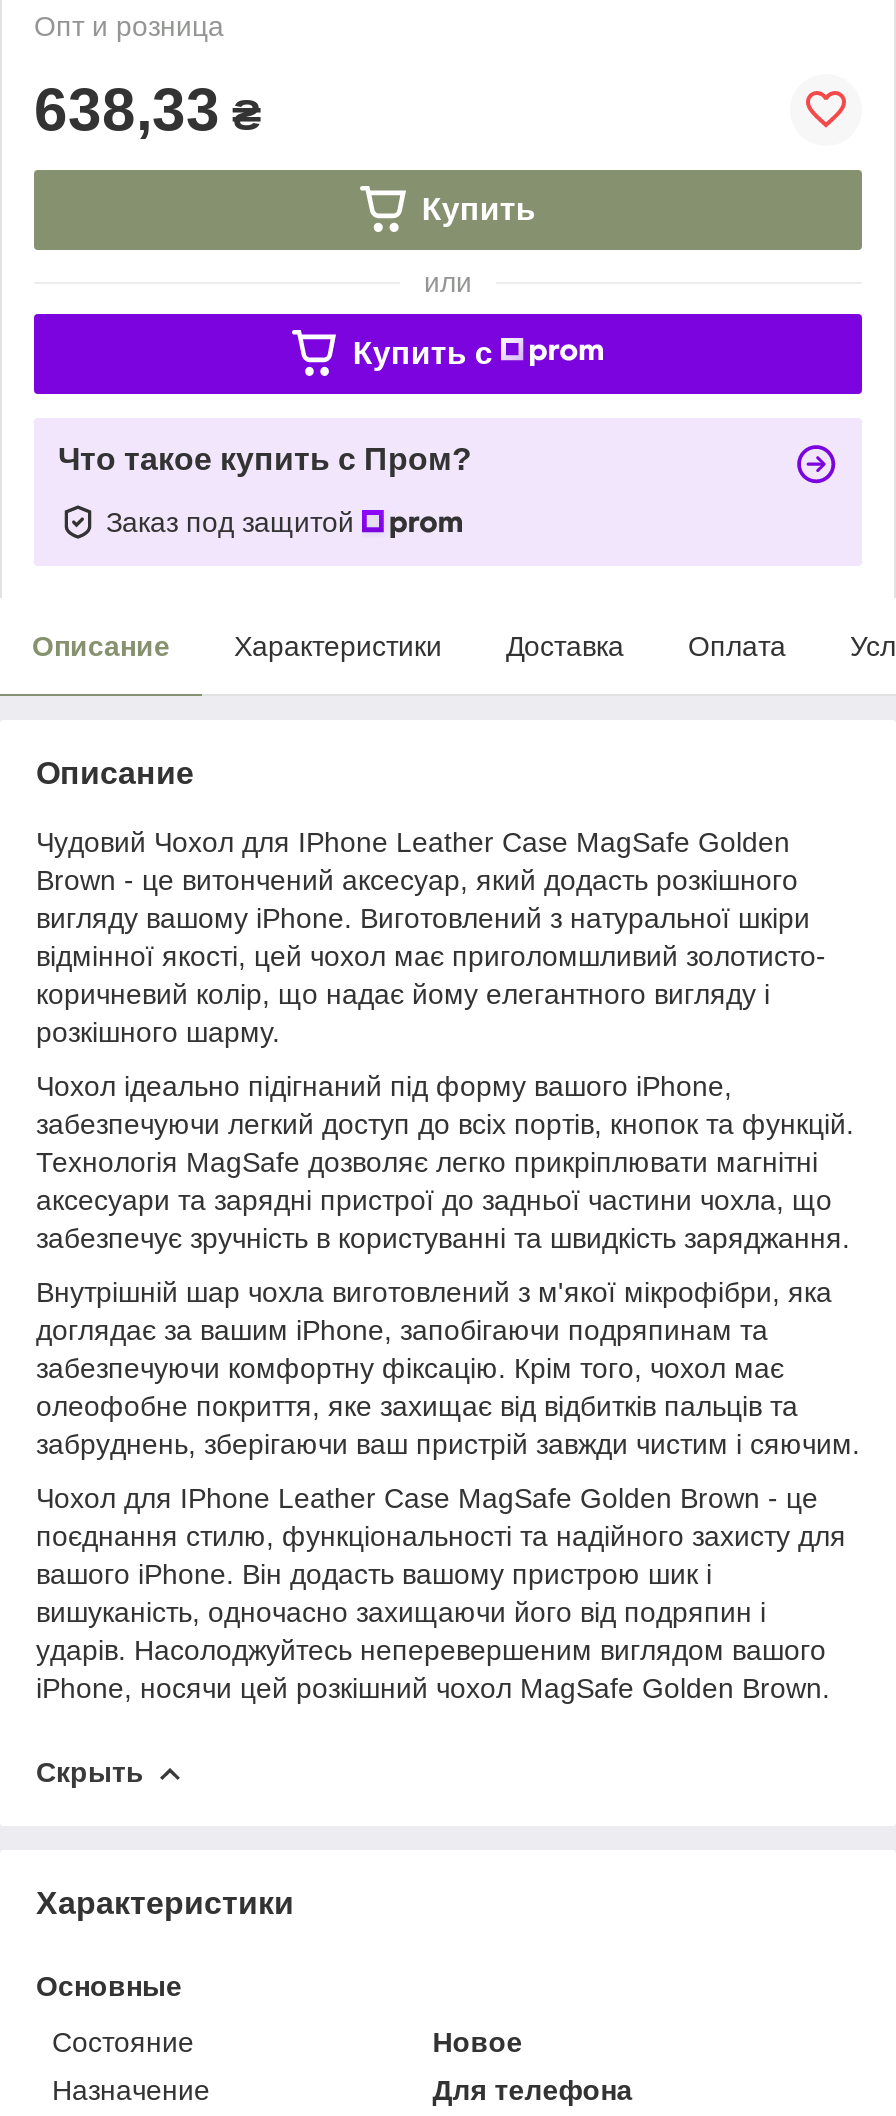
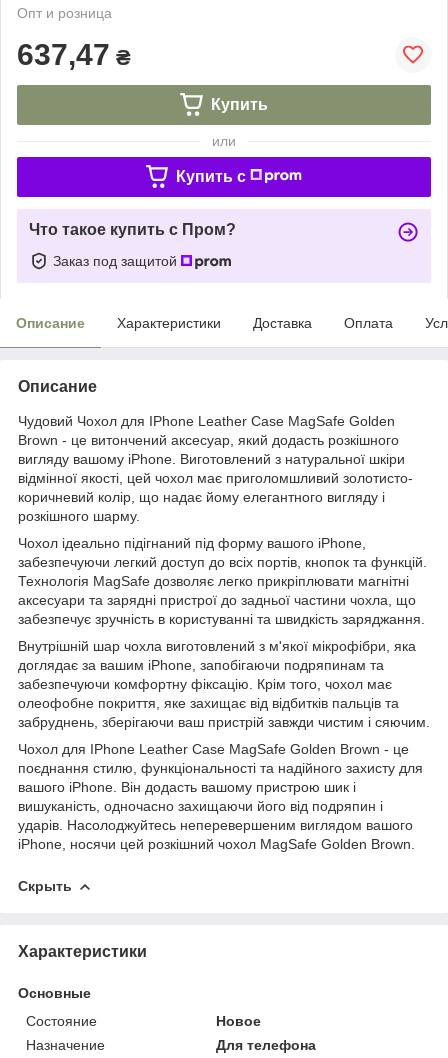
- 638,33 ₴
+ 637,47 ₴
